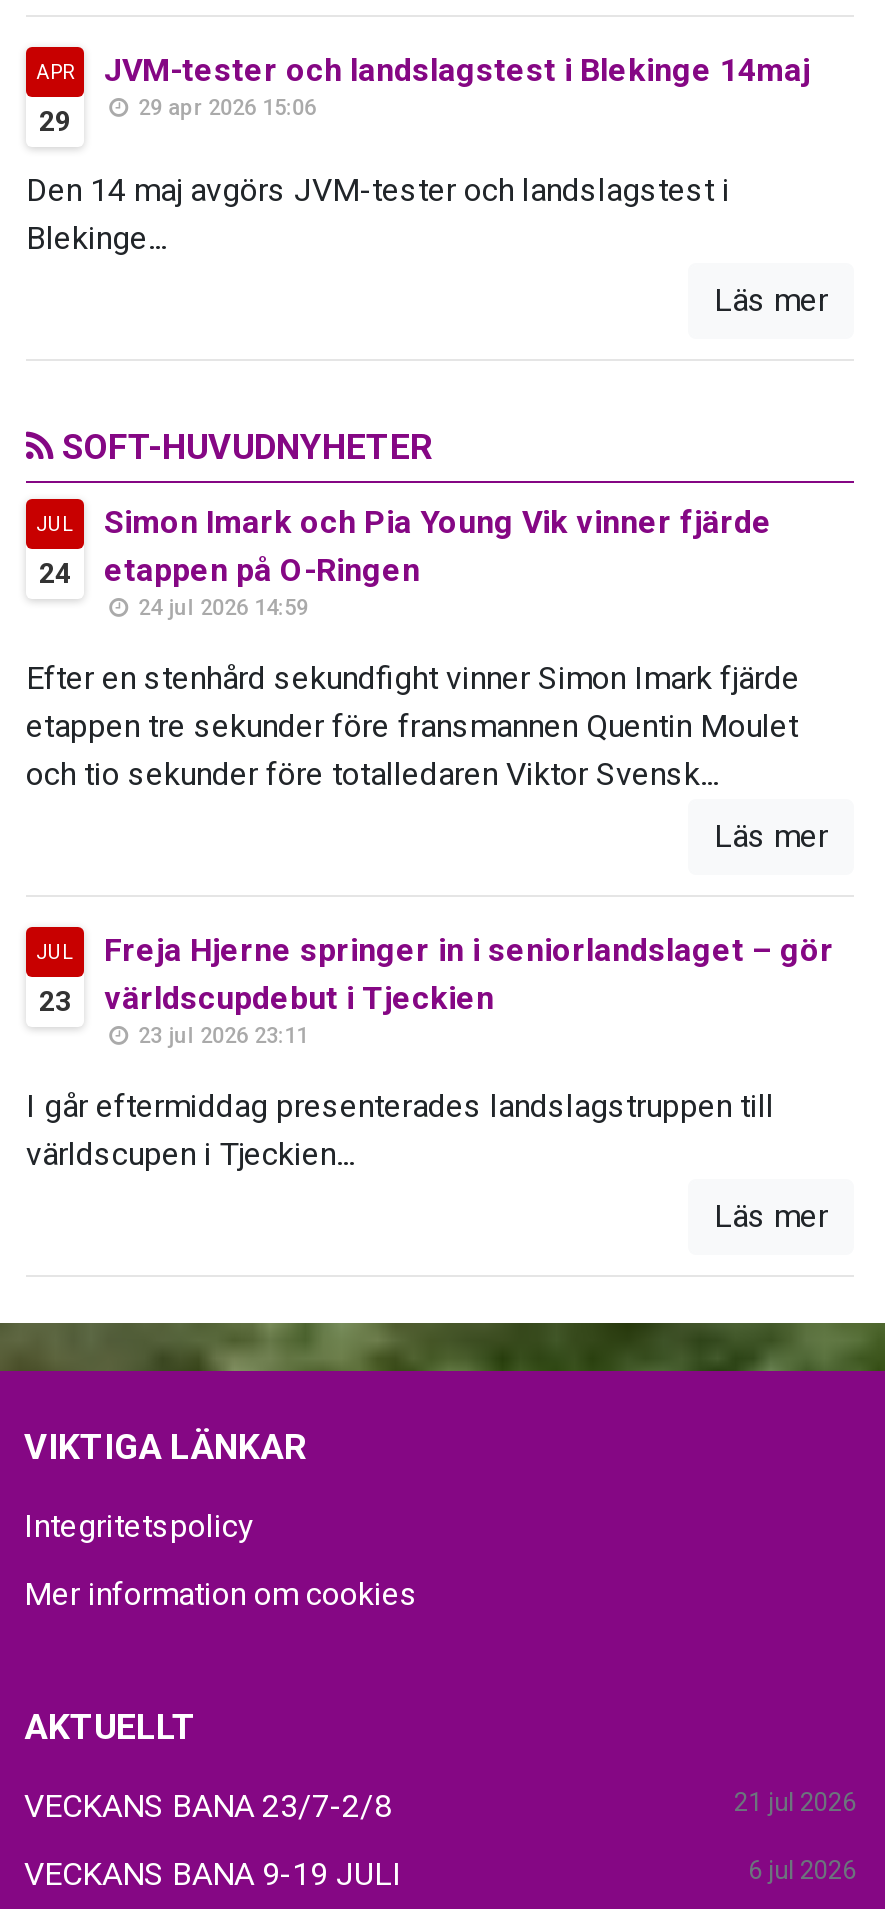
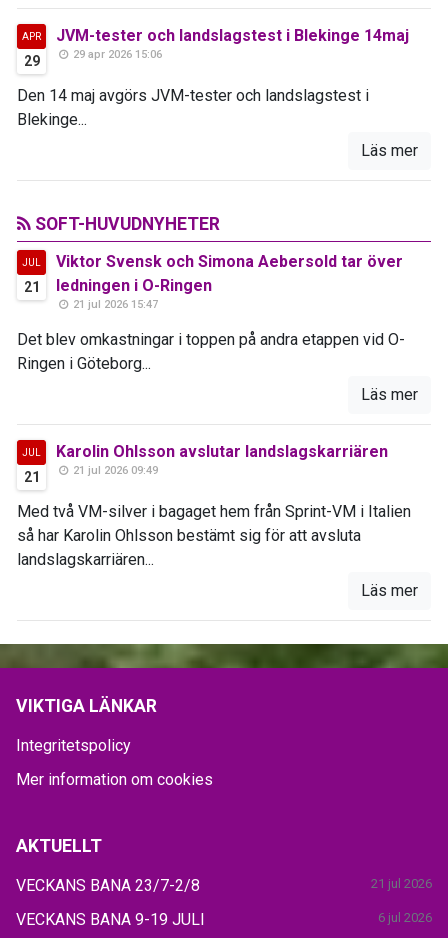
- Simon Imark och Pia Young Vik vinner fjärde
- etappen på O-Ringen
- 24 jul 2026 14:59
+ Viktor Svensk och Simona Aebersold tar över
+ ledningen i O-Ringen
+ 21 jul 2026 15:47

- 24
+ 21

- Efter en stenhård sekundfight vinner Simon Imark fjärde
- etappen tre sekunder före fransmannen Quentin Moulet
- och tio sekunder före totalledaren Viktor Svensk...
+ Det blev omkastningar i toppen på andra etappen vid O-
+ Ringen i Göteborg...

- Freja Hjerne springer in i seniorlandslaget – gör
- världscupdebut i Tjeckien
- 23 jul 2026 23:11
+ Karolin Ohlsson avslutar landslagskarriären
+ 21 jul 2026 09:49

- 23
+ 21

- I går eftermiddag presenterades landslagstruppen till
- världscupen i Tjeckien...
+ Med två VM-silver i bagaget hem från Sprint-VM i Italien
+ så har Karolin Ohlsson bestämt sig för att avsluta
+ landslagskarriären...
